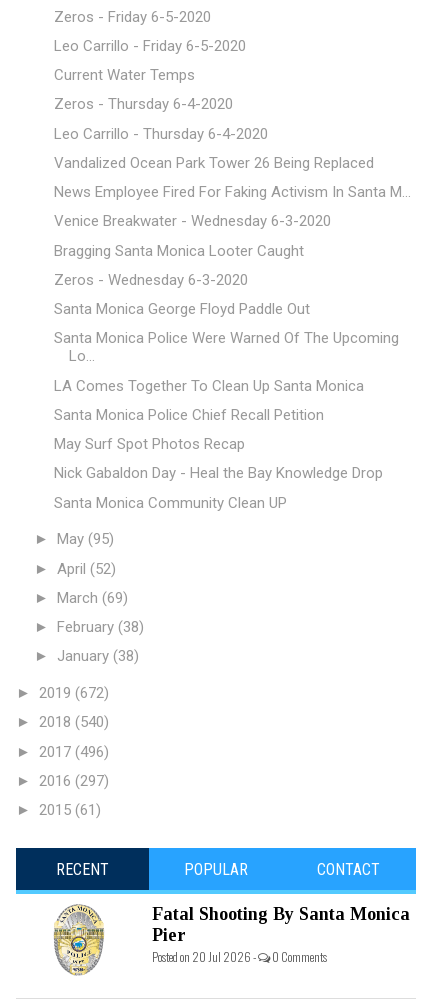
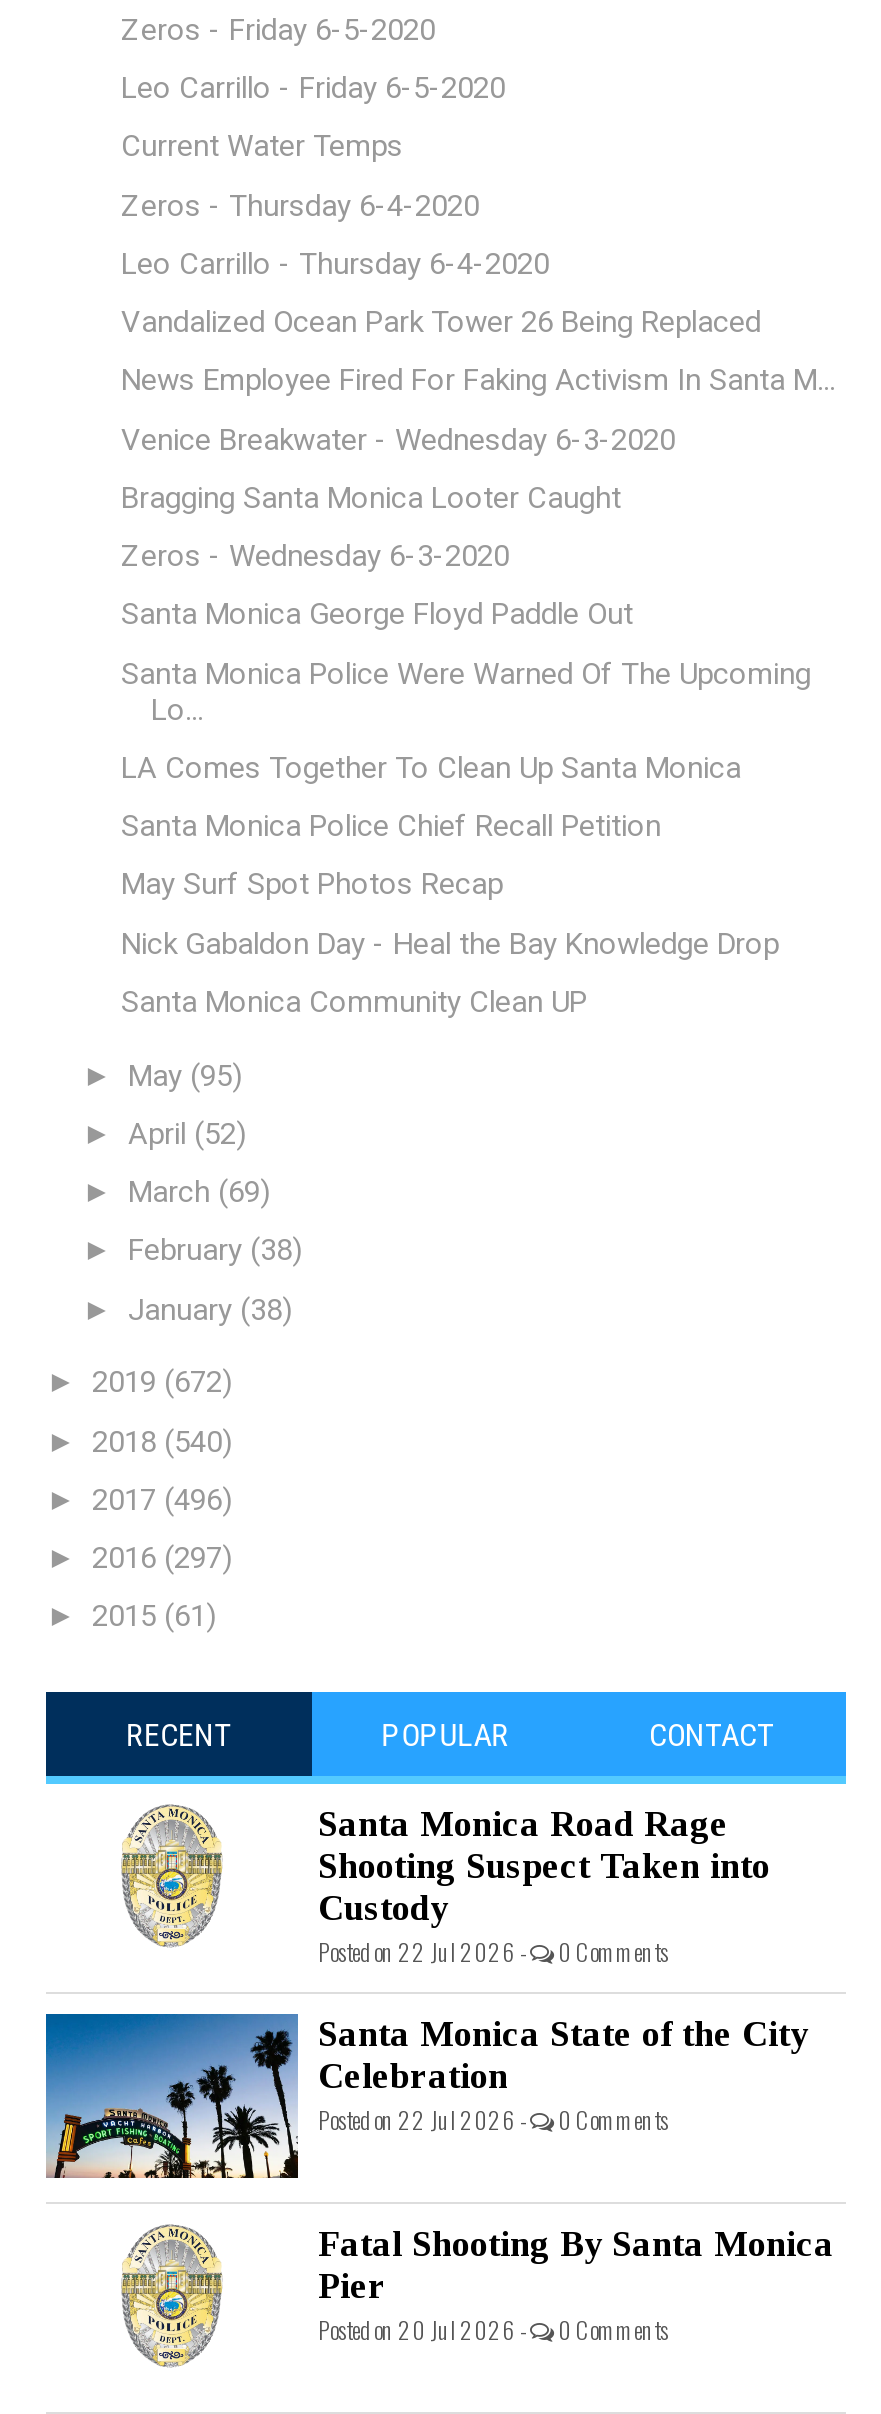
+ [image]
+ Santa Monica Road Rage
+ Shooting Suspect Taken into
+ Custody
+ Posted on 22 Jul 2026 -
+ 0 Comments
+ Santa Monica State of the City
+ Celebration
+ Posted on 22 Jul 2026 -
+ 0 Comments
